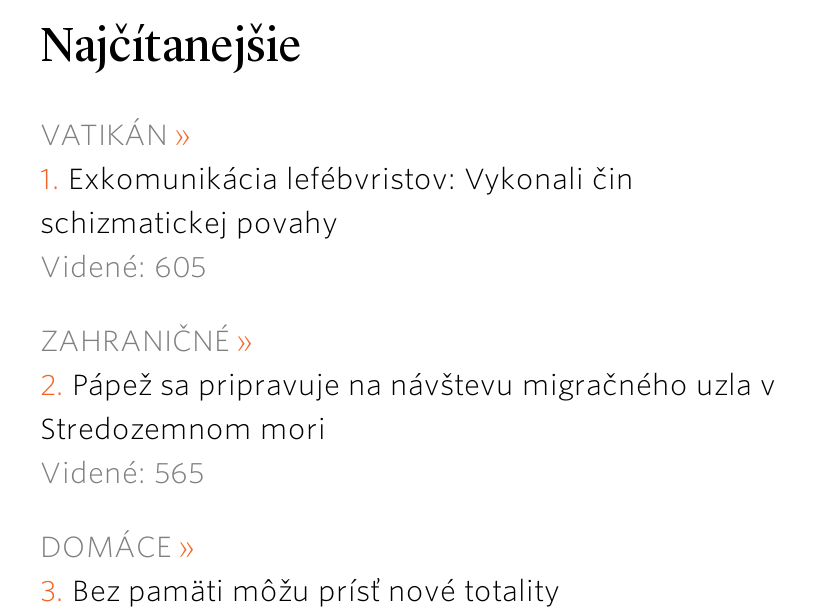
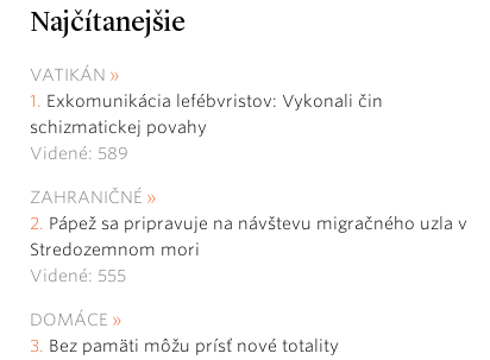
- Videné: 605
+ Videné: 589

- Videné: 565
+ Videné: 555
